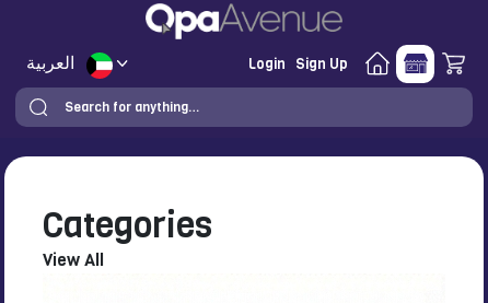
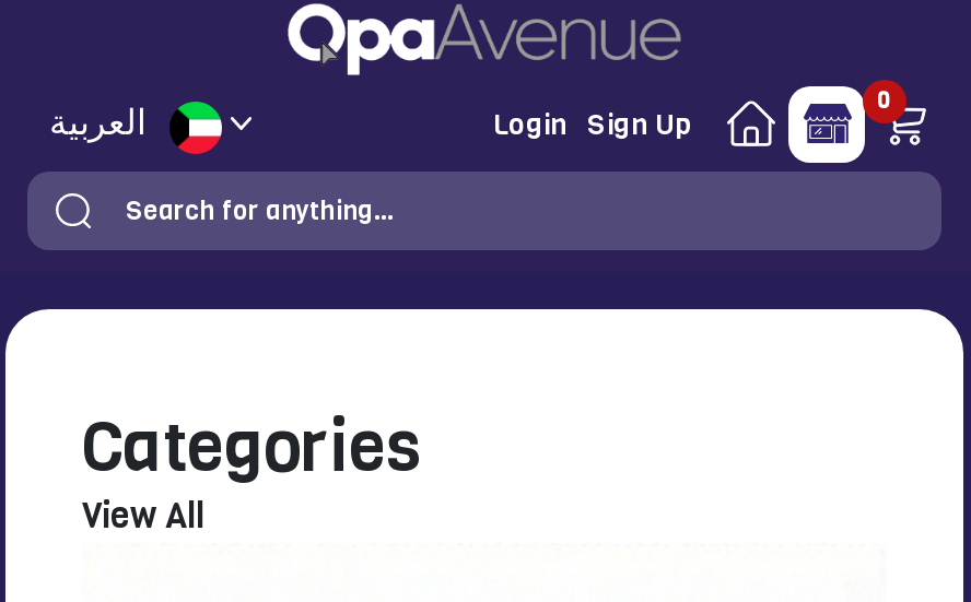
+ 0
